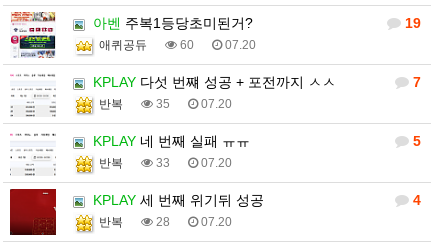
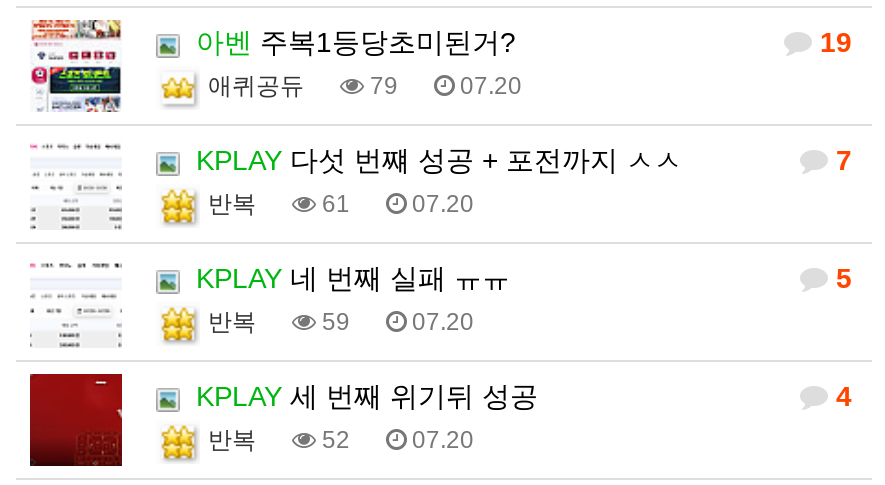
- 60 07.20
+ 79 07.20

- 35 07.20
+ 61 07.20

- 33 07.20
+ 59 07.20

- 28 07.20
+ 52 07.20
